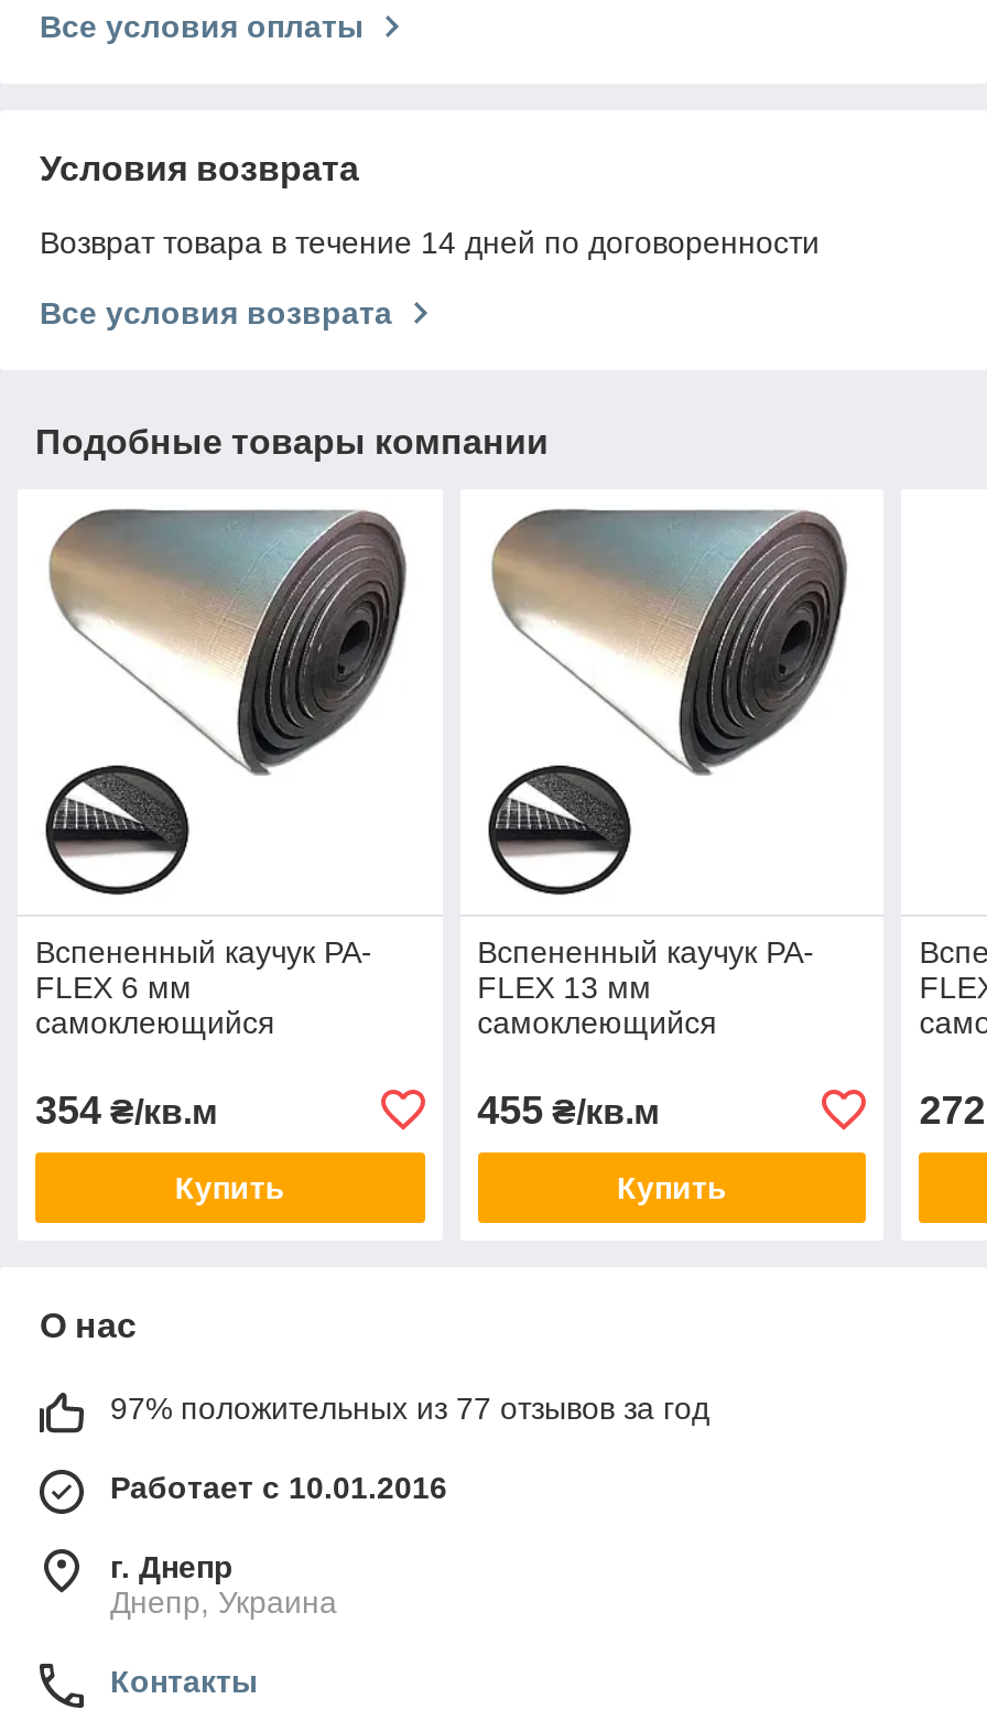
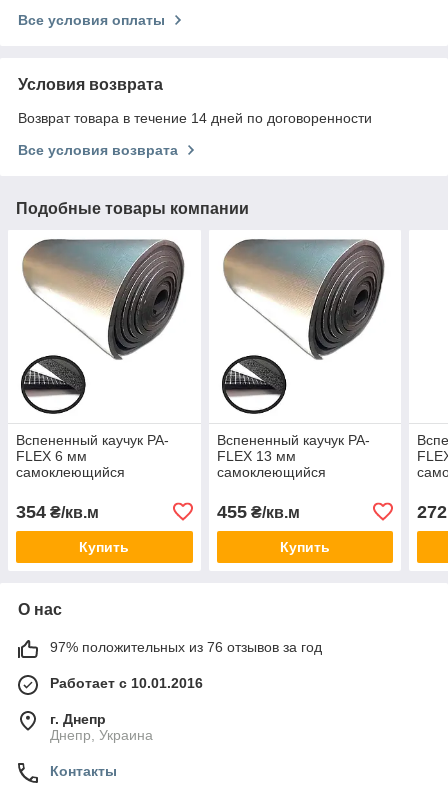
- 97% положительных из 77 отзывов за год
+ 97% положительных из 76 отзывов за год
